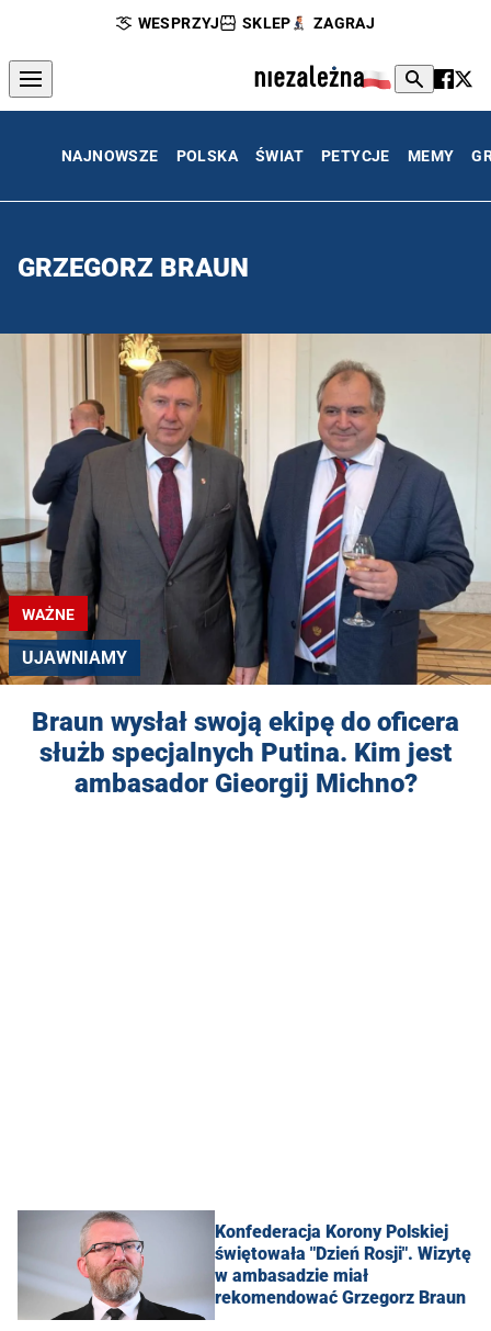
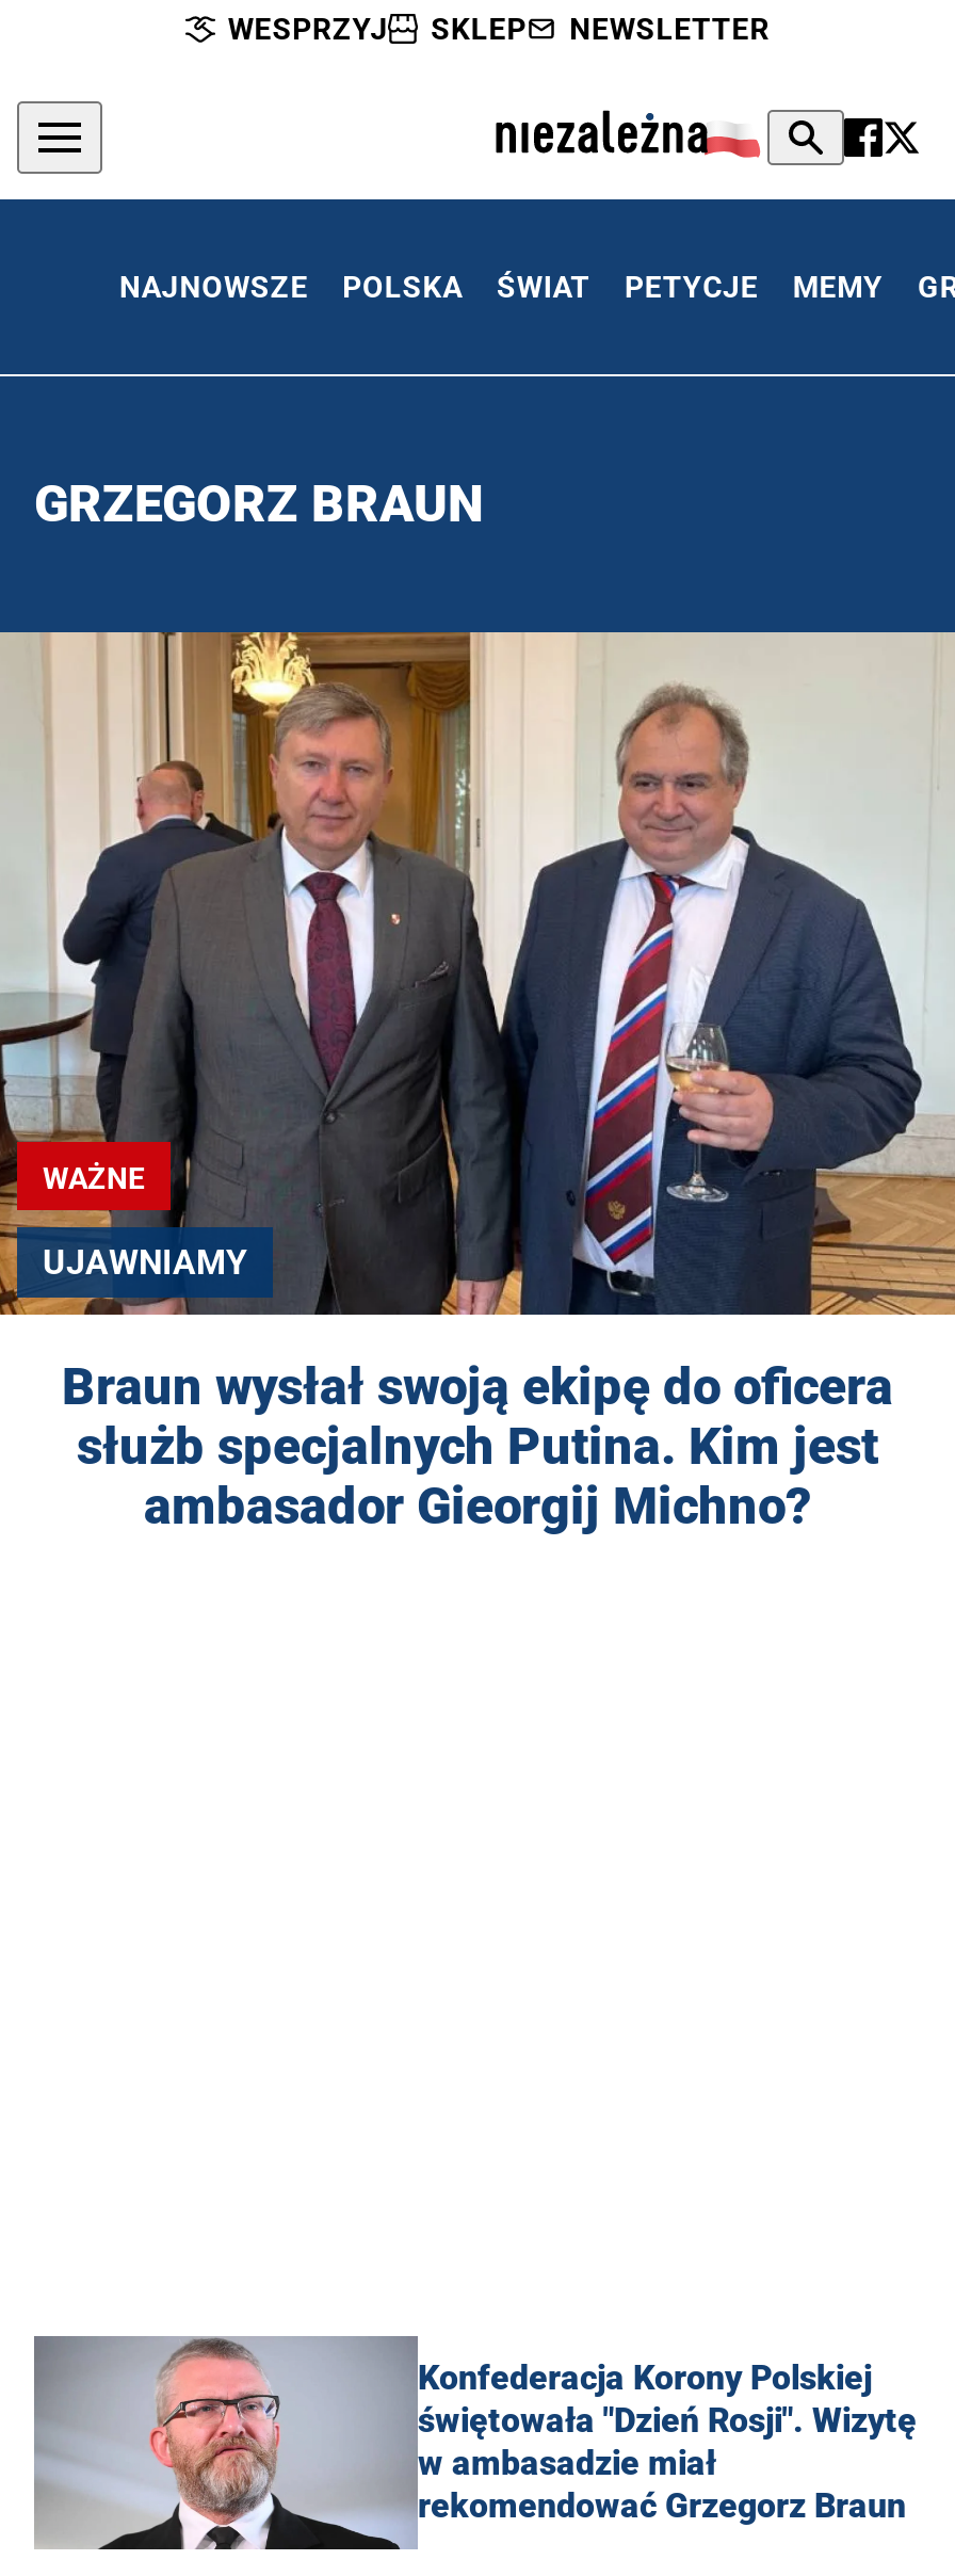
- ZAGRAJ
+ NEWSLETTER
